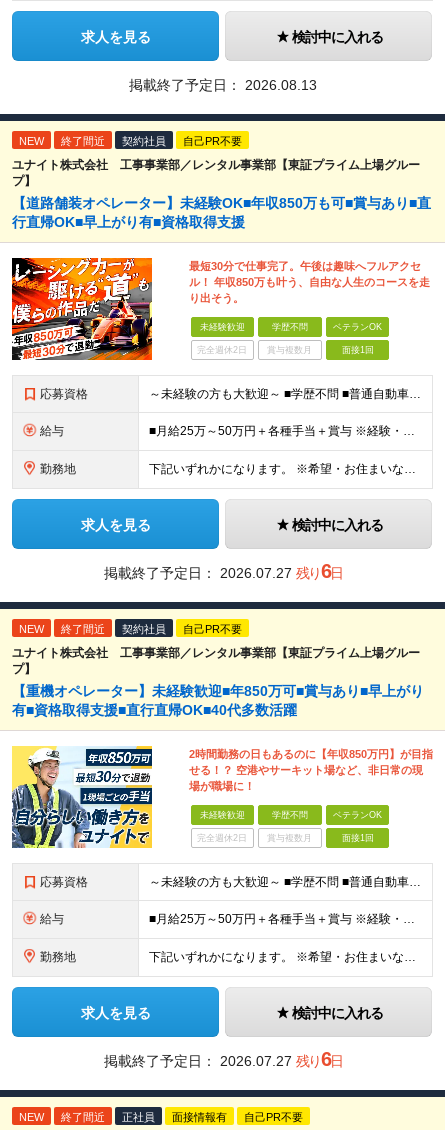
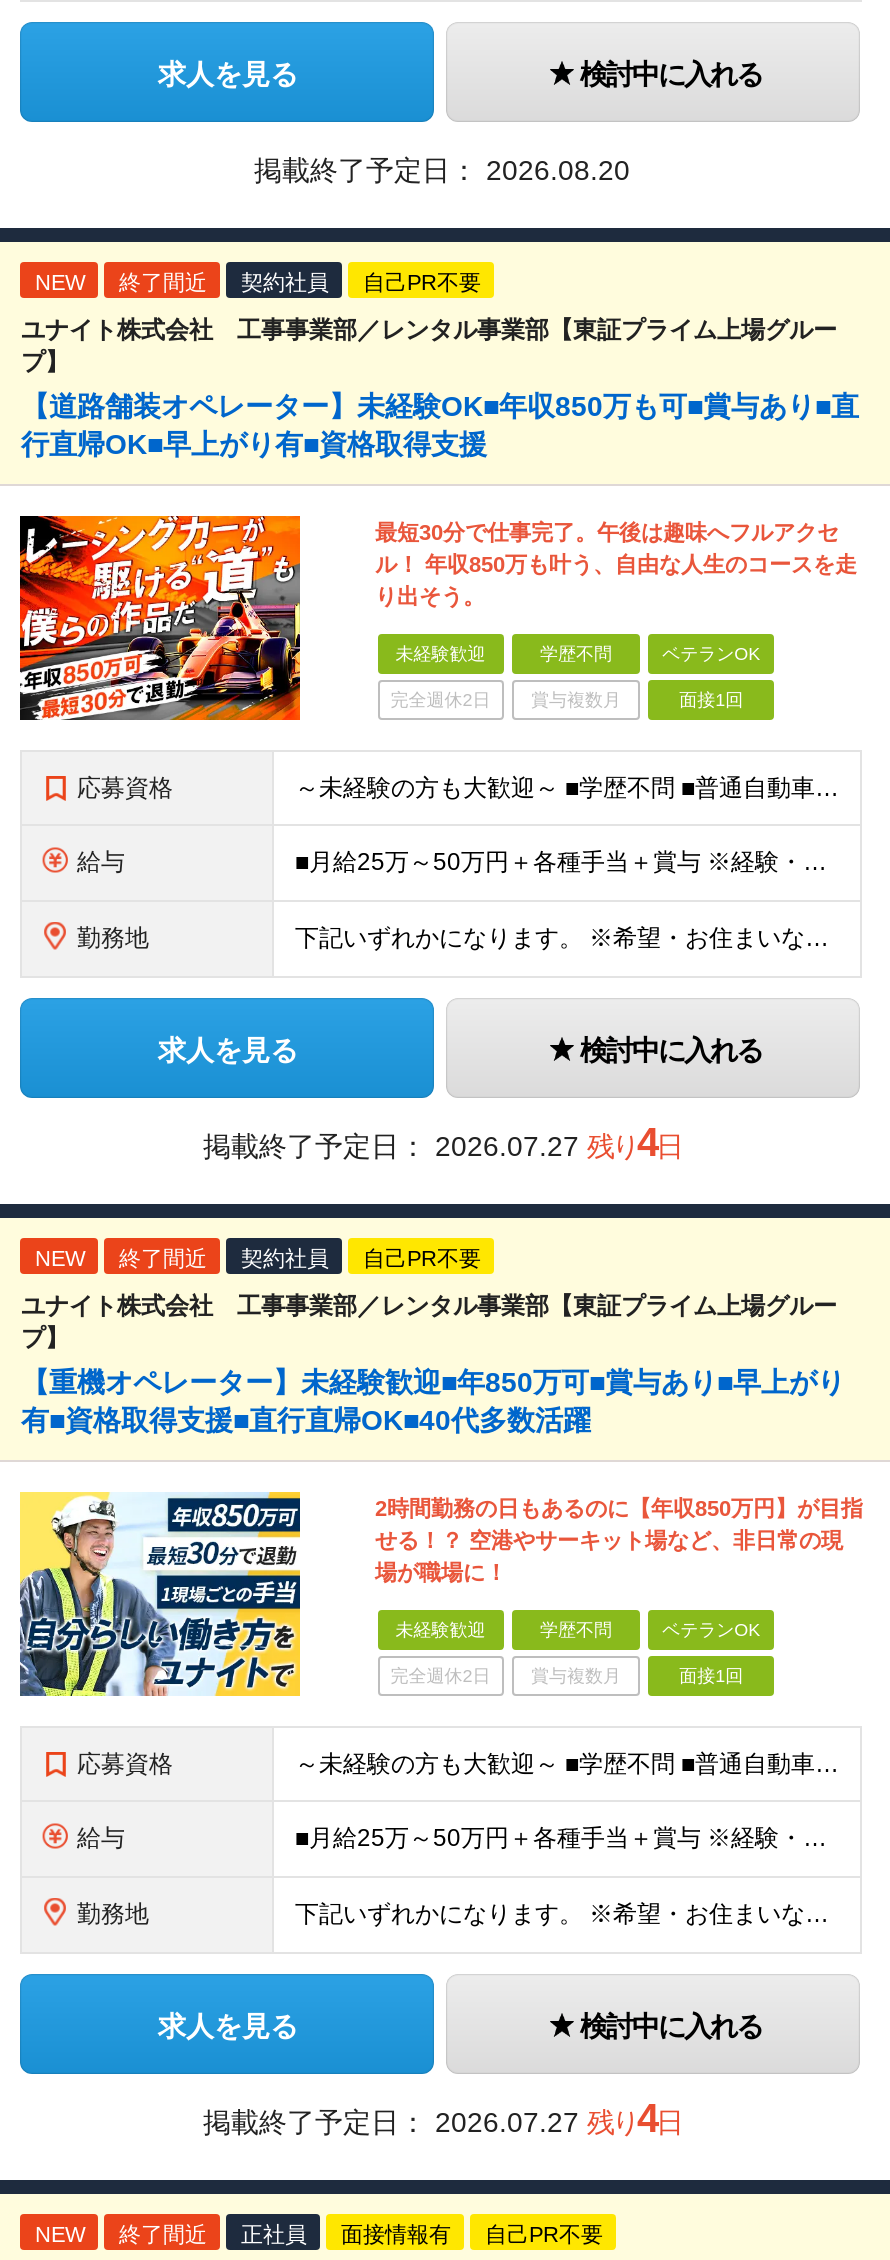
- 掲載終了予定日：2026.08.13
+ 掲載終了予定日：2026.08.20

- 掲載終了予定日：2026.07.27 残り6日
+ 掲載終了予定日：2026.07.27 残り4日

- 掲載終了予定日：2026.07.27 残り6日
+ 掲載終了予定日：2026.07.27 残り4日
